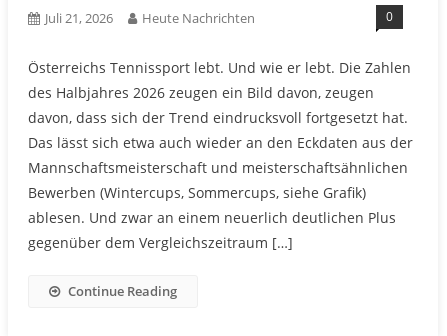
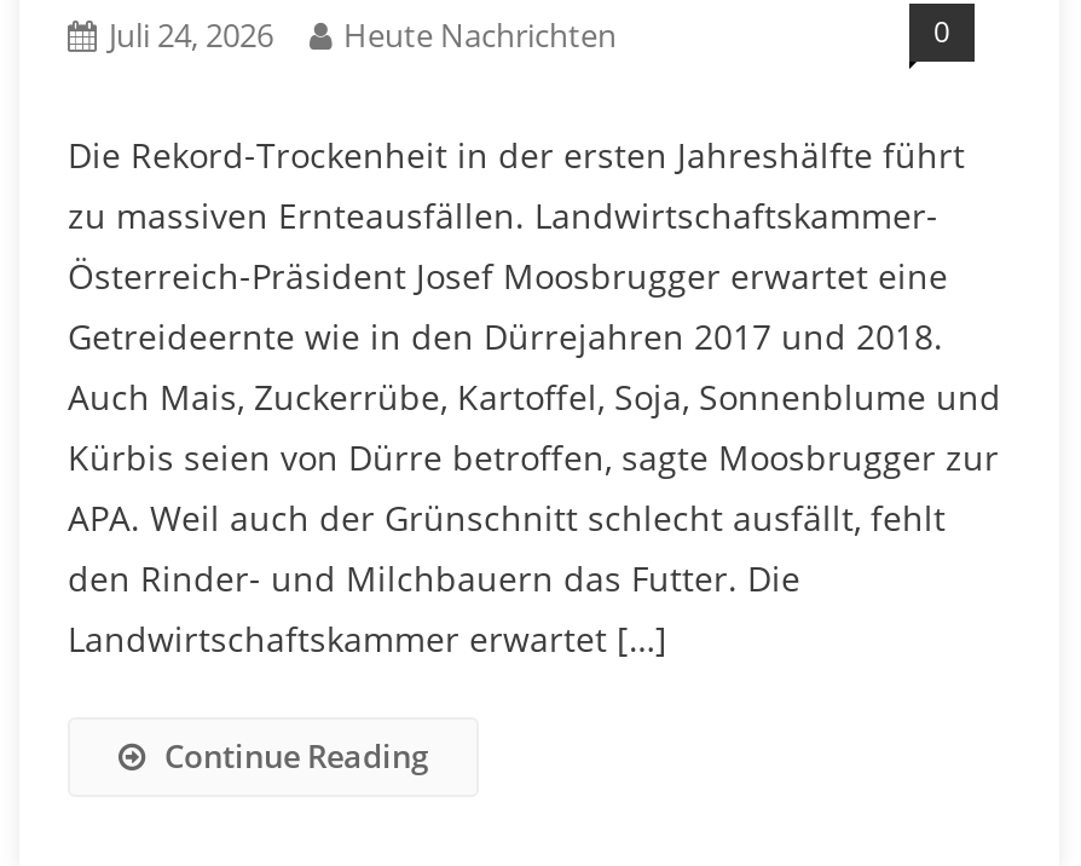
- Juli 21, 2026 Heute Nachrichten
+ Juli 24, 2026 Heute Nachrichten

- Österreichs Tennissport lebt. Und wie er lebt. Die Zahlen
- des Halbjahres 2026 zeugen ein Bild davon, zeugen
- davon, dass sich der Trend eindrucksvoll fortgesetzt hat.
- Das lässt sich etwa auch wieder an den Eckdaten aus der
- Mannschaftsmeisterschaft und meisterschaftsähnlichen
- Bewerben (Wintercups, Sommercups, siehe Grafik)
- ablesen. Und zwar an einem neuerlich deutlichen Plus
- gegenüber dem Vergleichszeitraum […]
+ Die Rekord-Trockenheit in der ersten Jahreshälfte führt
+ zu massiven Ernteausfällen. Landwirtschaftskammer-
+ Österreich-Präsident Josef Moosbrugger erwartet eine
+ Getreideernte wie in den Dürrejahren 2017 und 2018.
+ Auch Mais, Zuckerrübe, Kartoffel, Soja, Sonnenblume und
+ Kürbis seien von Dürre betroffen, sagte Moosbrugger zur
+ APA. Weil auch der Grünschnitt schlecht ausfällt, fehlt
+ den Rinder- und Milchbauern das Futter. Die
+ Landwirtschaftskammer erwartet […]
